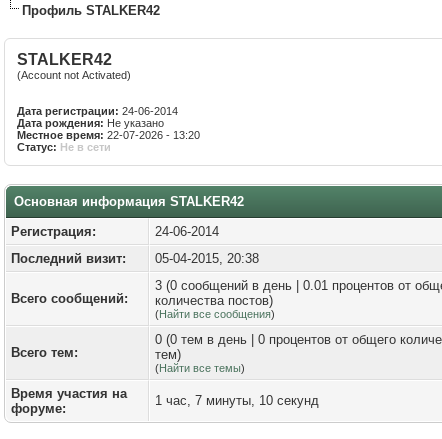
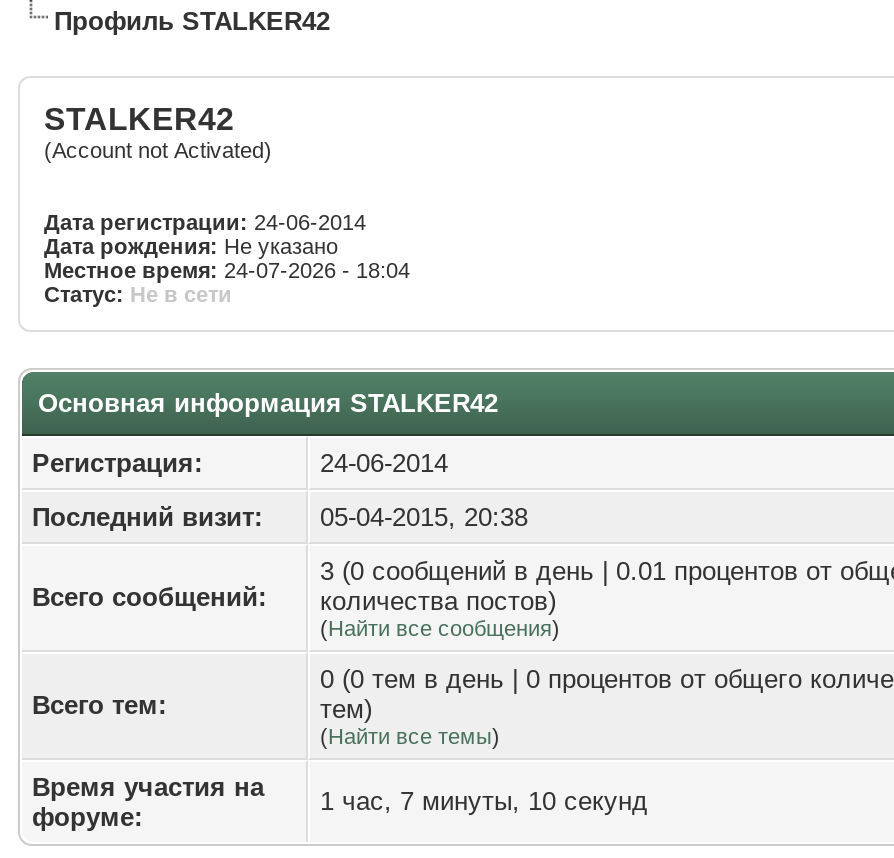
- Местное время: 22-07-2026 - 13:20
+ Местное время: 24-07-2026 - 18:04
